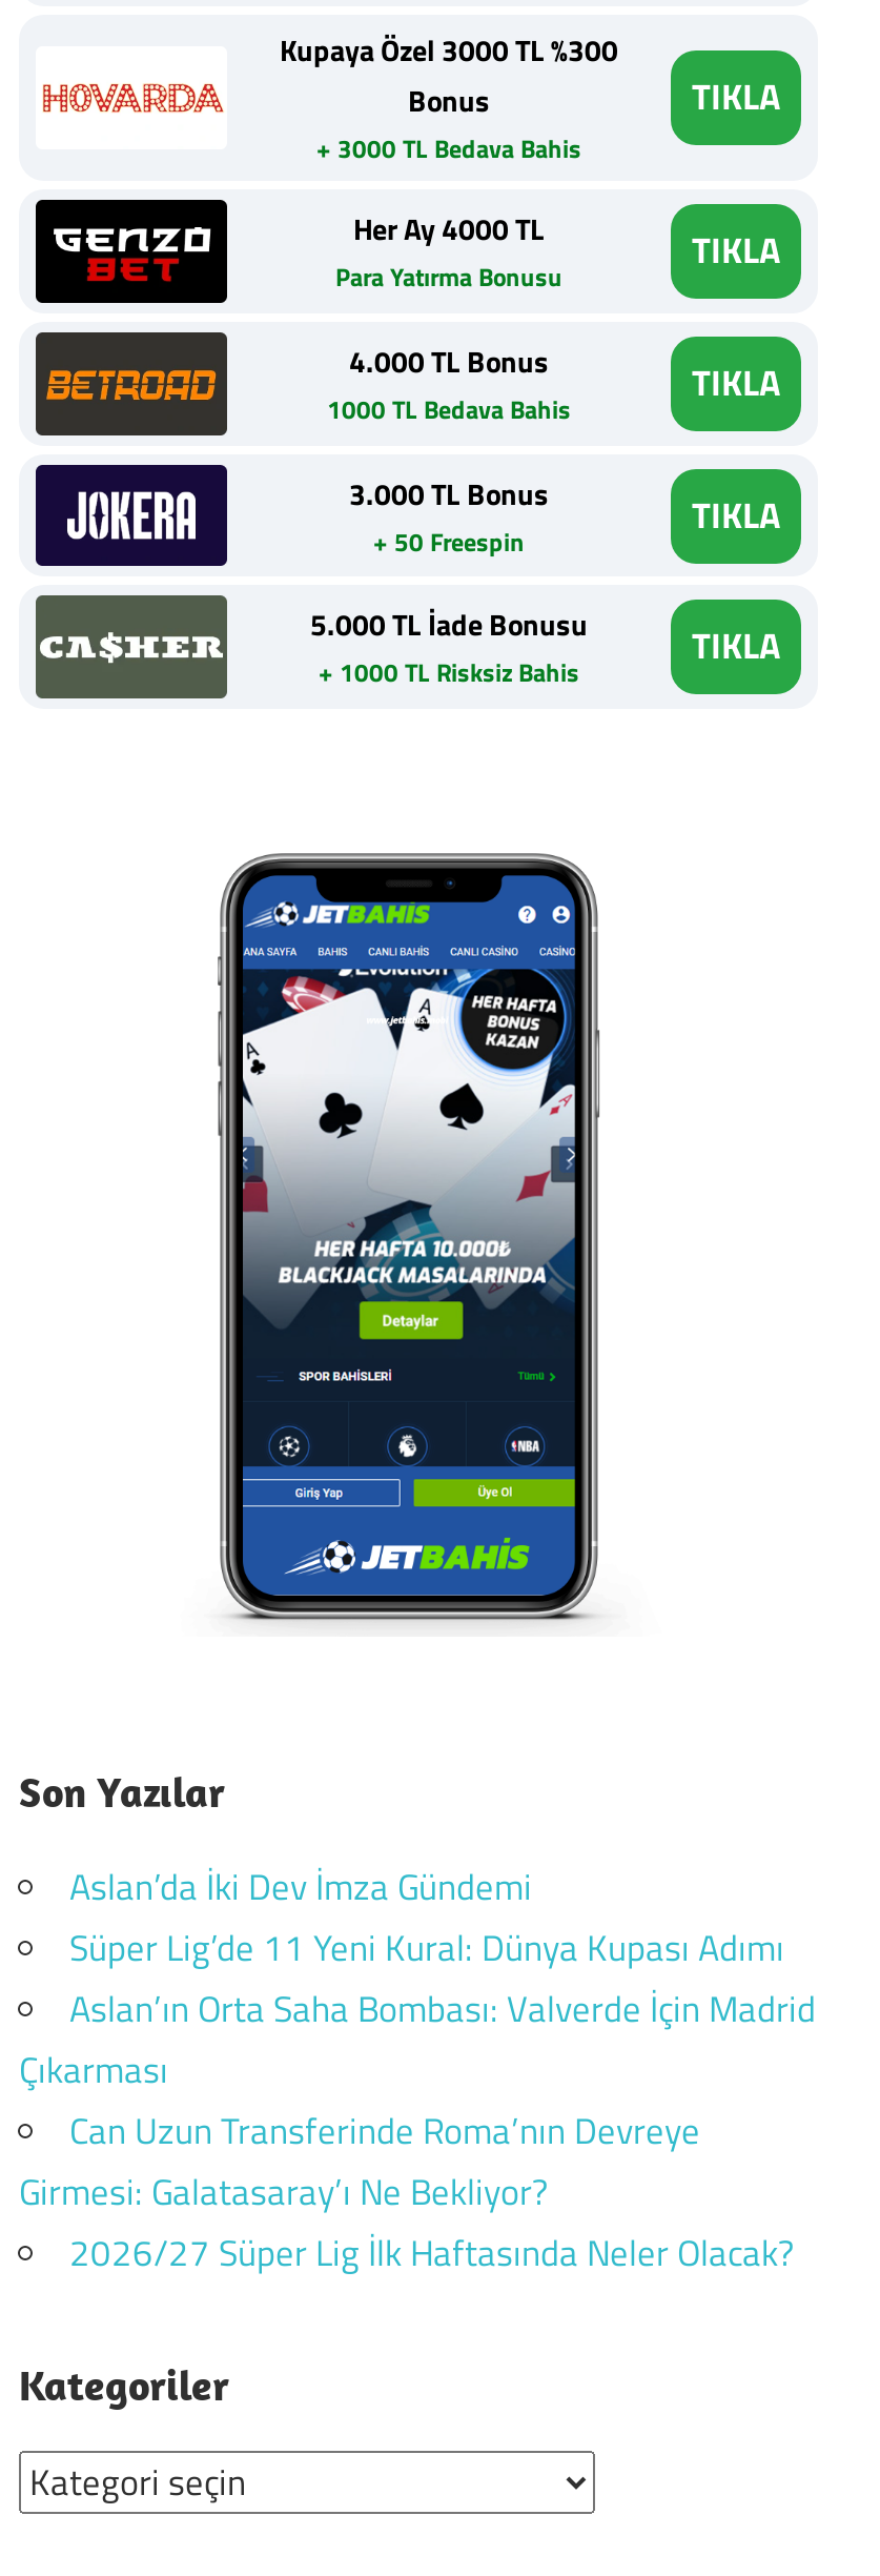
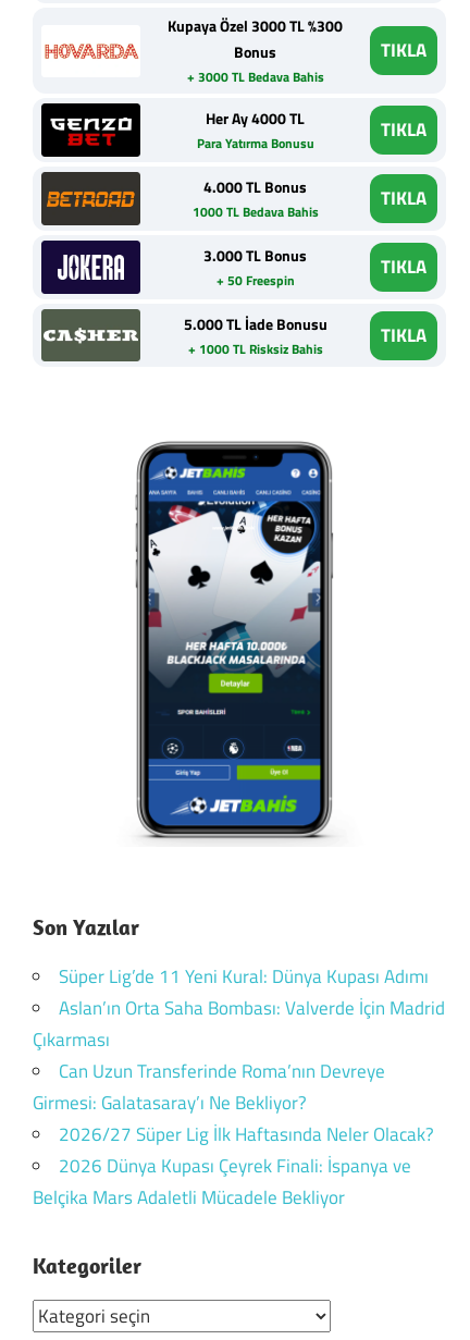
- Aslan’da İki Dev İmza Gündemi

moved up: Süper Lig’de 11 Yeni Kural: Dünya Kupası Adımı | Aslan’ın Orta Saha Bombası: Valverde İçin Madrid | Çıkarması | Can Uzun Transferinde Roma’nın Devreye | Girmesi: Galatasaray’ı Ne Bekliyor? | 2026/27 Süper Lig İlk Haftasında Neler Olacak?

+ 2026 Dünya Kupası Çeyrek Finali: İspanya ve
+ Belçika Mars Adaletli Mücadele Bekliyor
